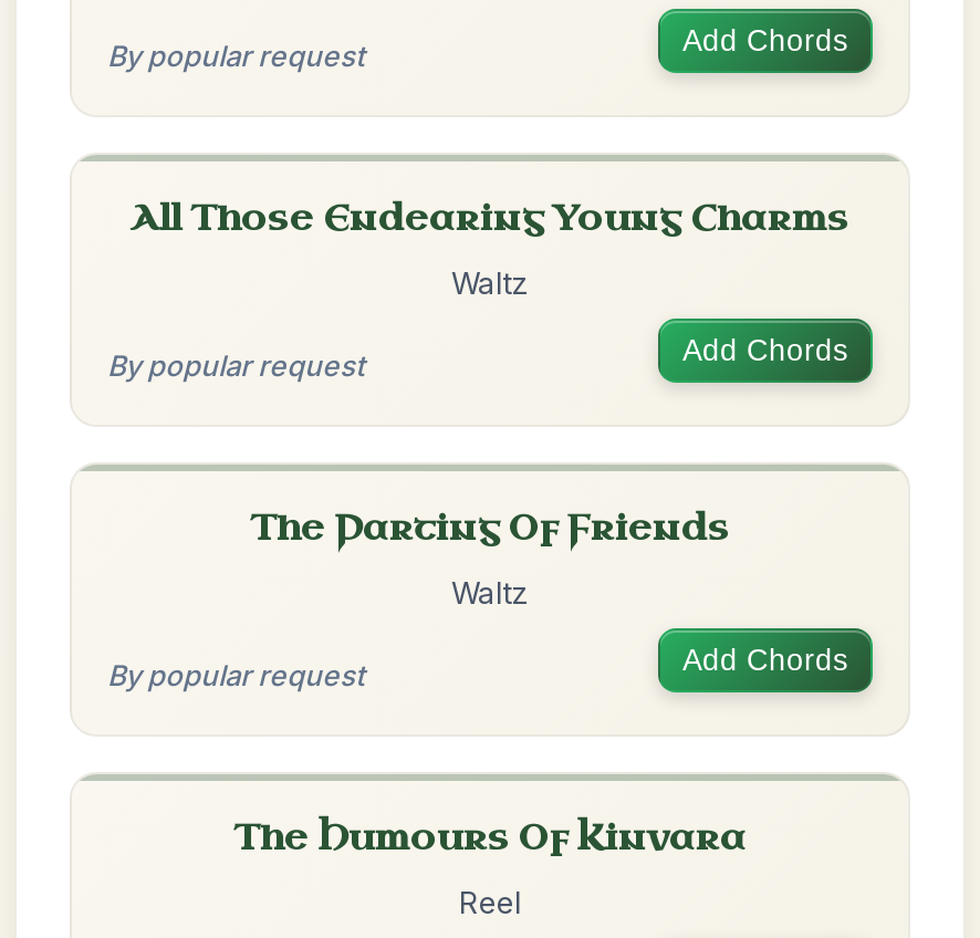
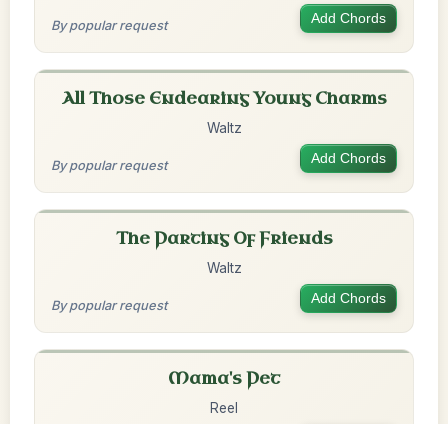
- The Humours Of Kinvara
+ Mama's Pet
